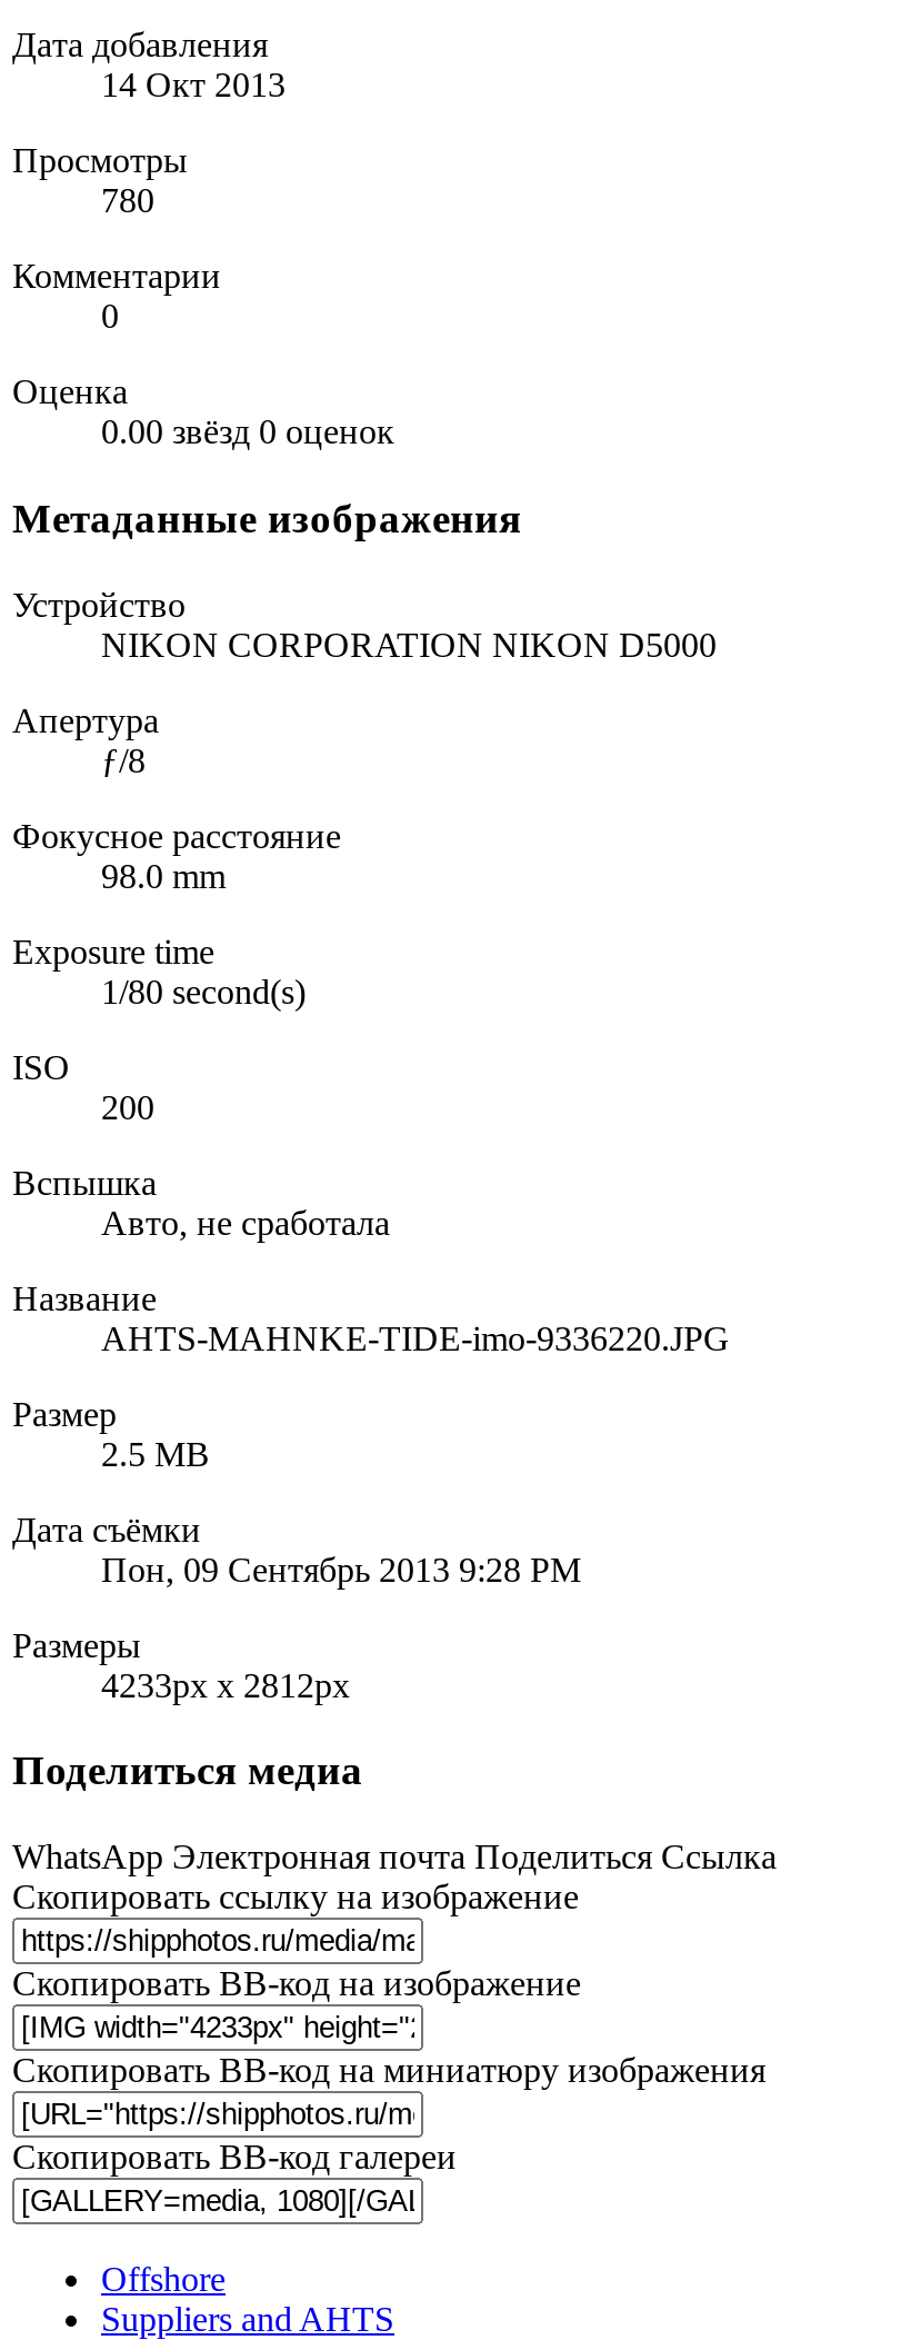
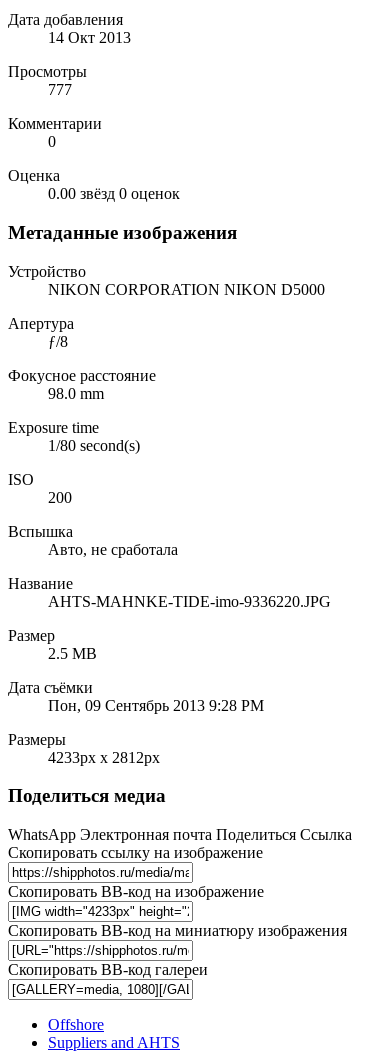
- 780
+ 777
